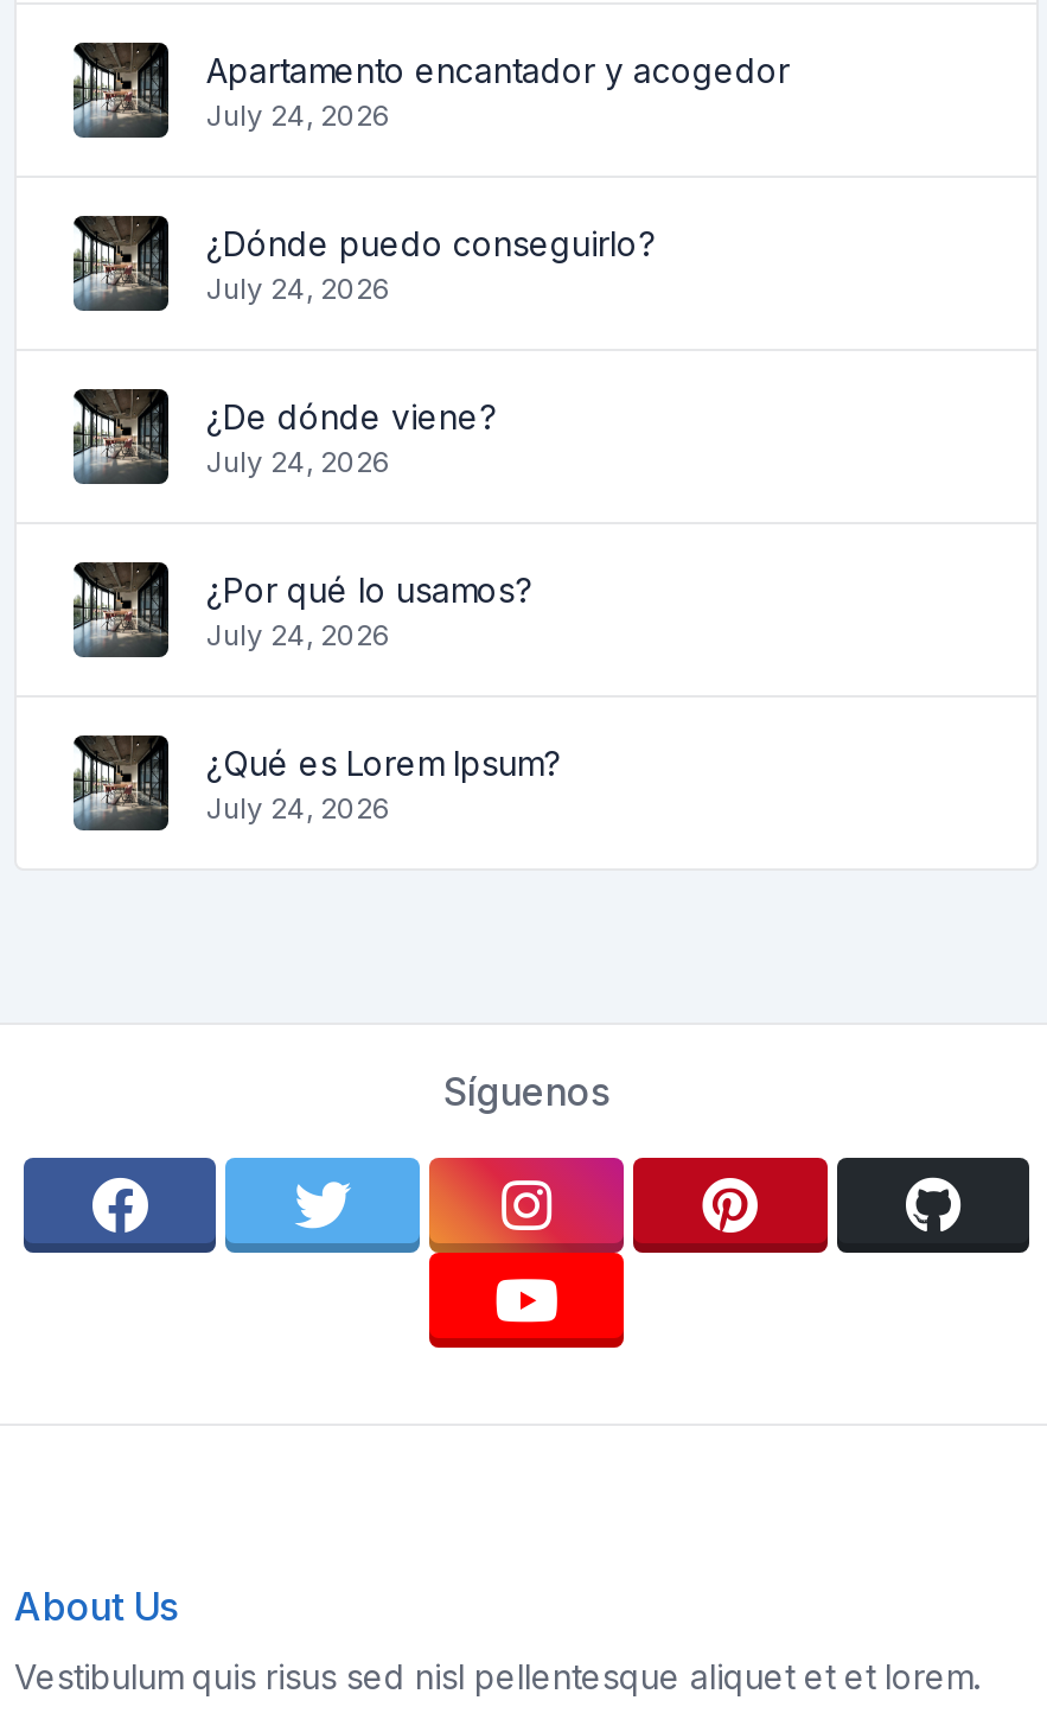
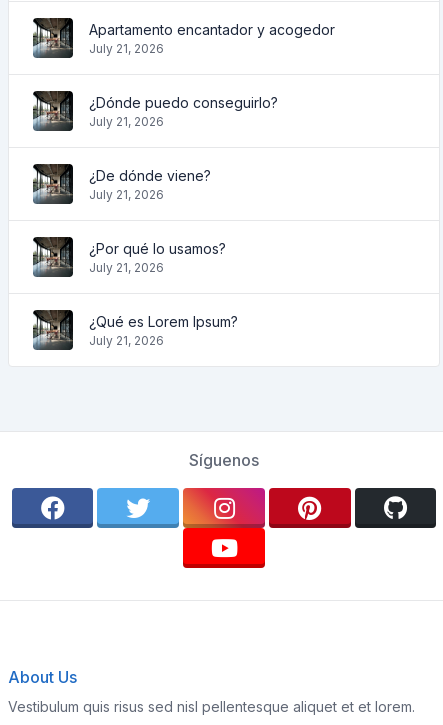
- July 24, 2026
+ July 21, 2026

- July 24, 2026
+ July 21, 2026

- July 24, 2026
+ July 21, 2026

- July 24, 2026
+ July 21, 2026

- July 24, 2026
+ July 21, 2026
